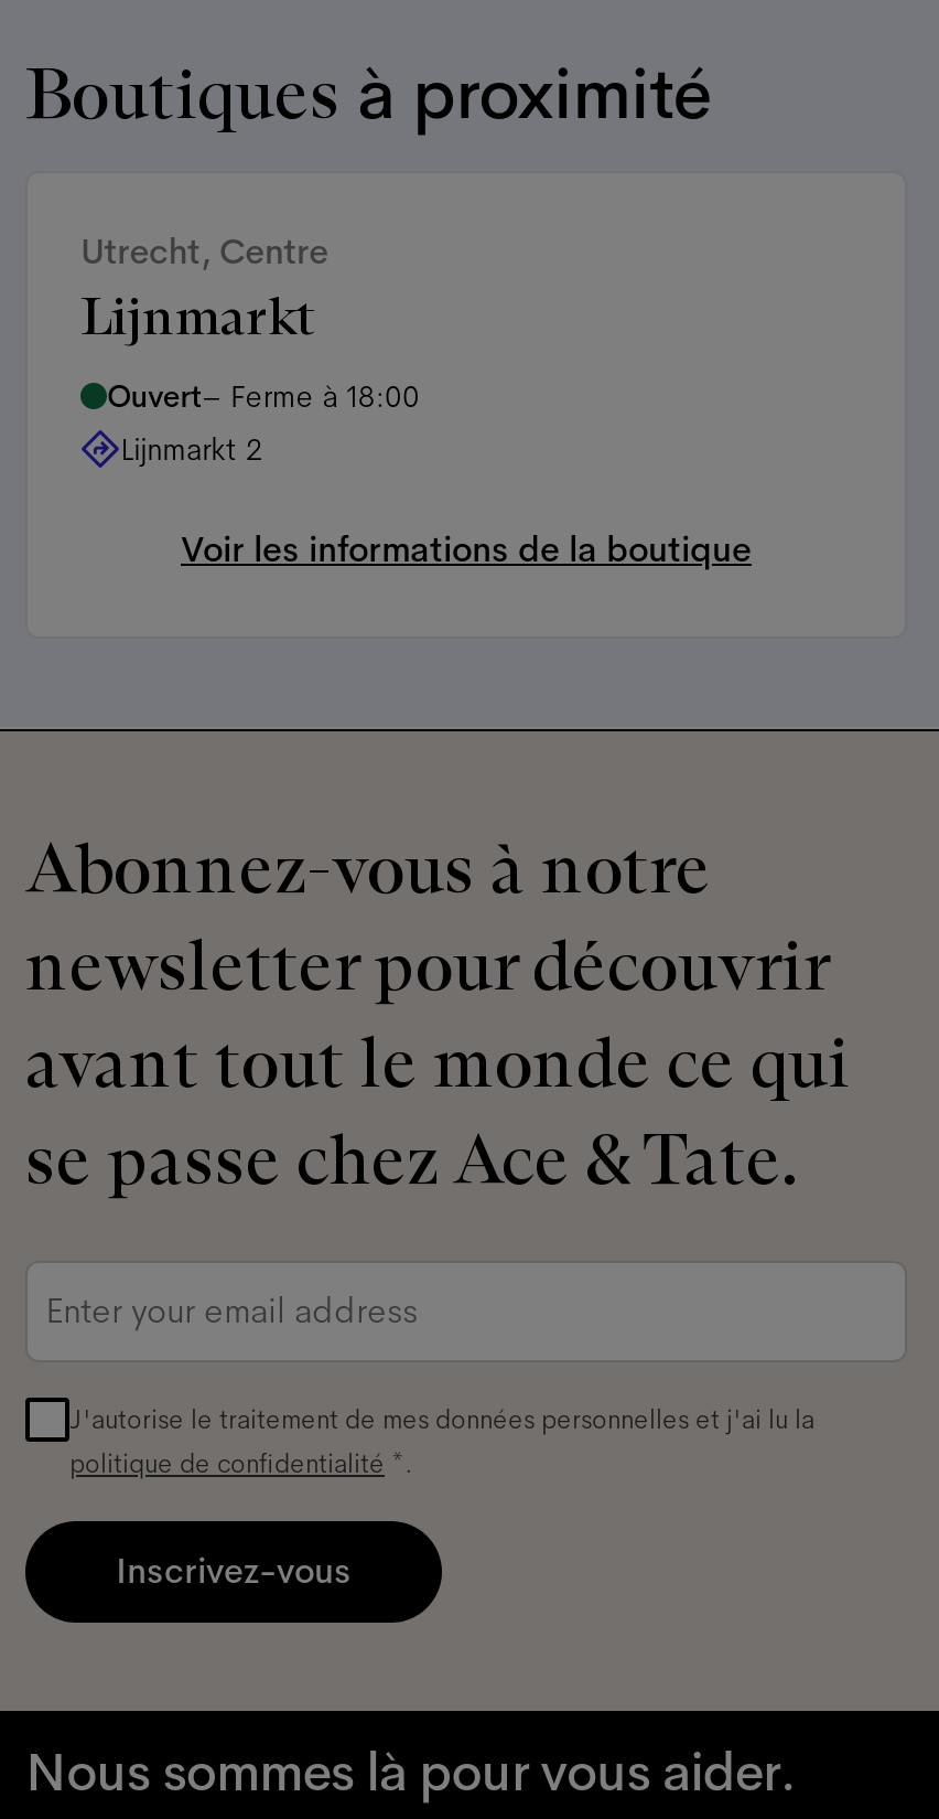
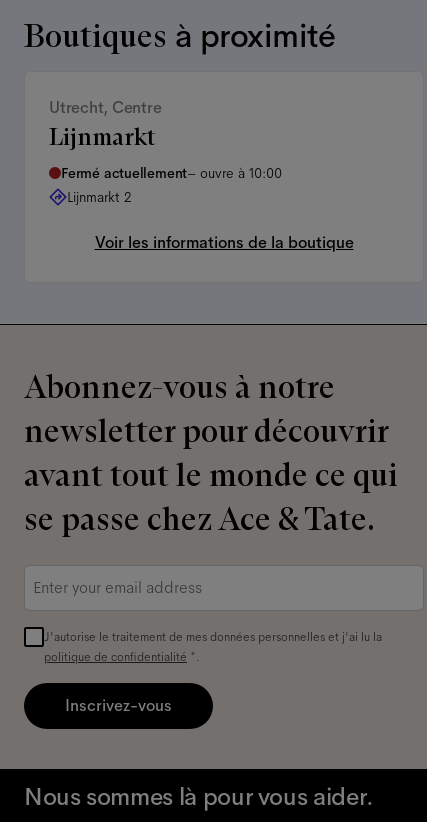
- Ouvert– Ferme à 18:00
+ Fermé actuellement– ouvre à 10:00
